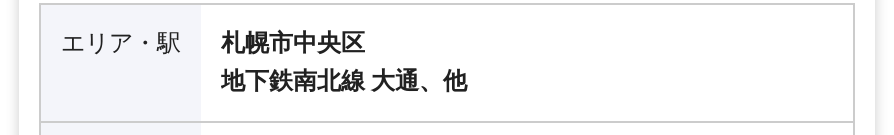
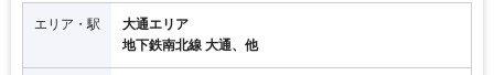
- 札幌市中央区
+ 大通エリア
